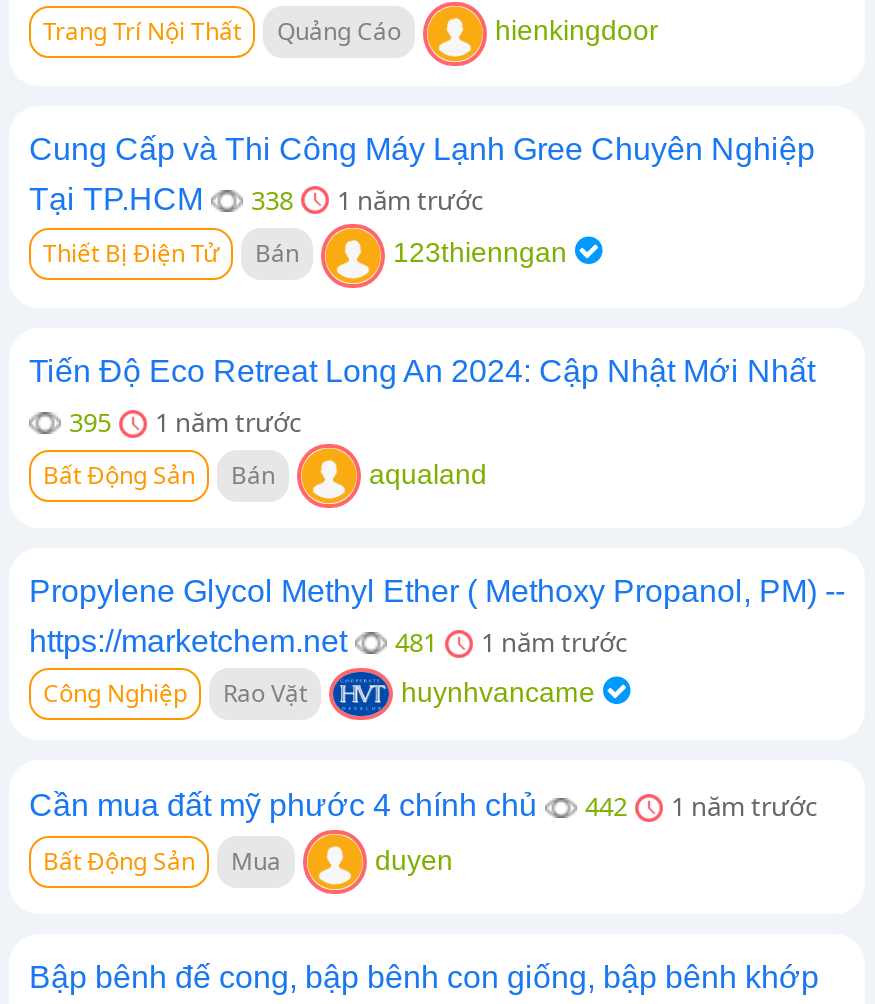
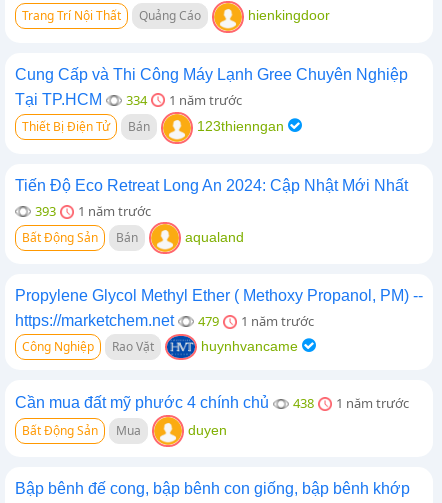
- Tại TP.HCM 338 1 năm trước
+ Tại TP.HCM 334 1 năm trước

- 395 1 năm trước
+ 393 1 năm trước

- https://marketchem.net 481 1 năm trước
+ https://marketchem.net 479 1 năm trước

- Cần mua đất mỹ phước 4 chính chủ 442 1 năm trước
+ Cần mua đất mỹ phước 4 chính chủ 438 1 năm trước
